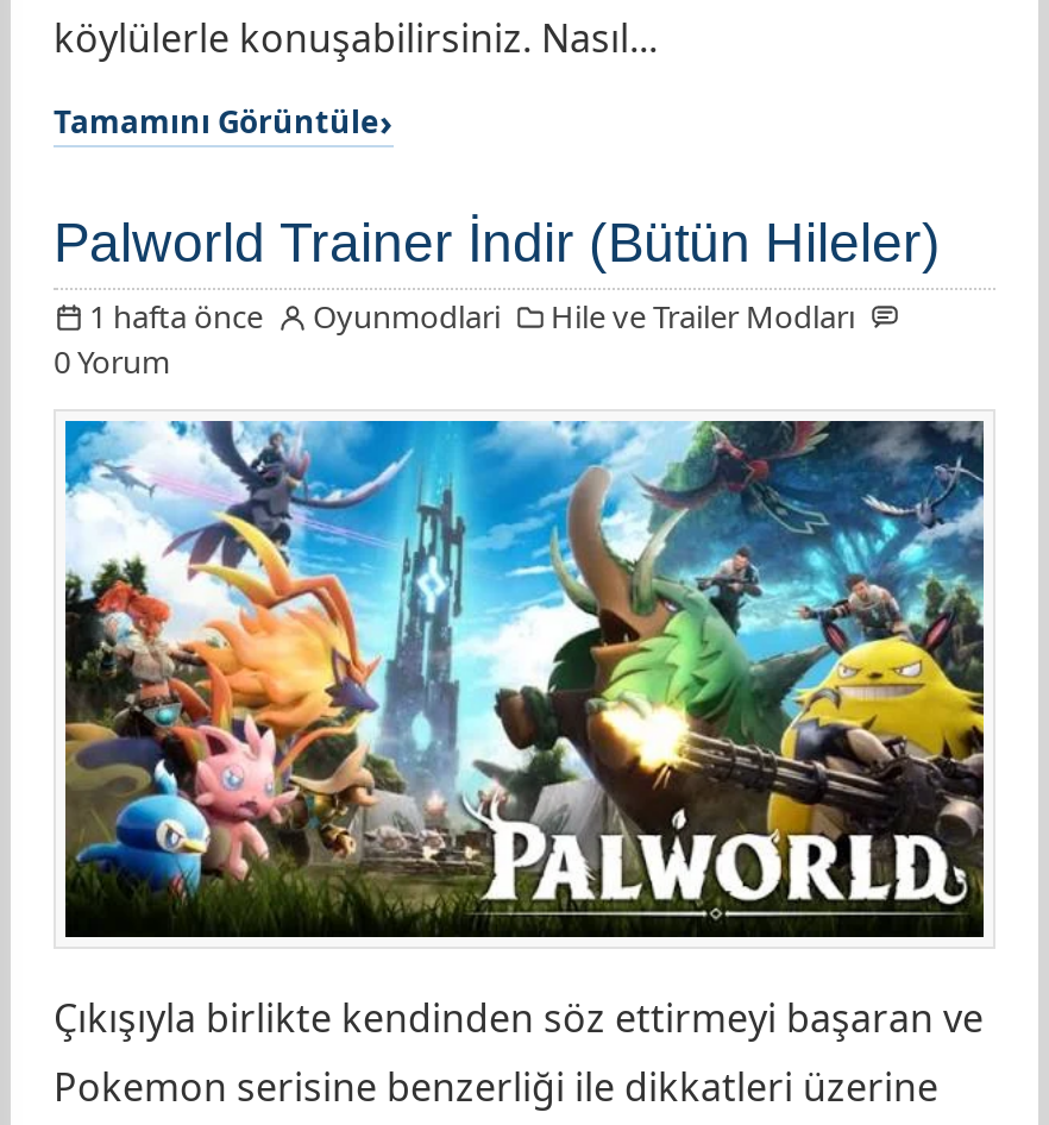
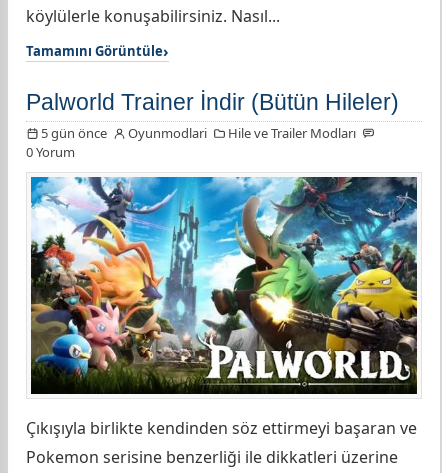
- 1 hafta önce Oyunmodlari Hile ve Trailer Modları
+ 5 gün önce Oyunmodlari Hile ve Trailer Modları
